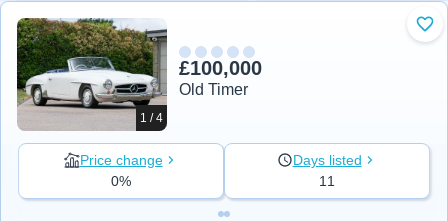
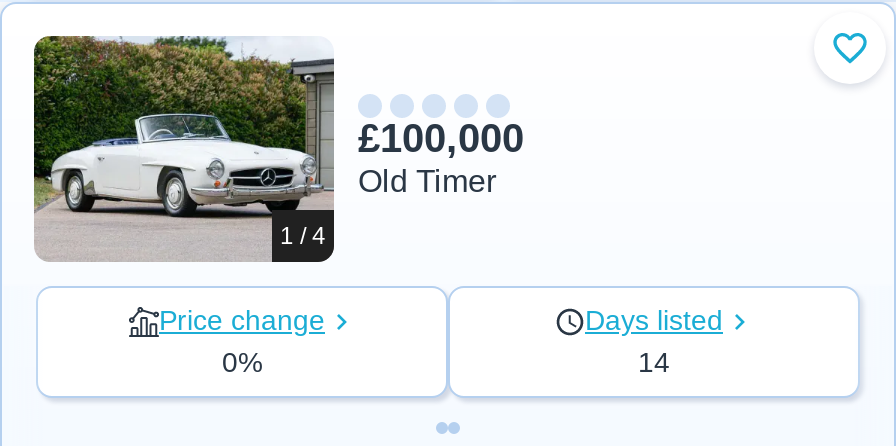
- 11
+ 14
